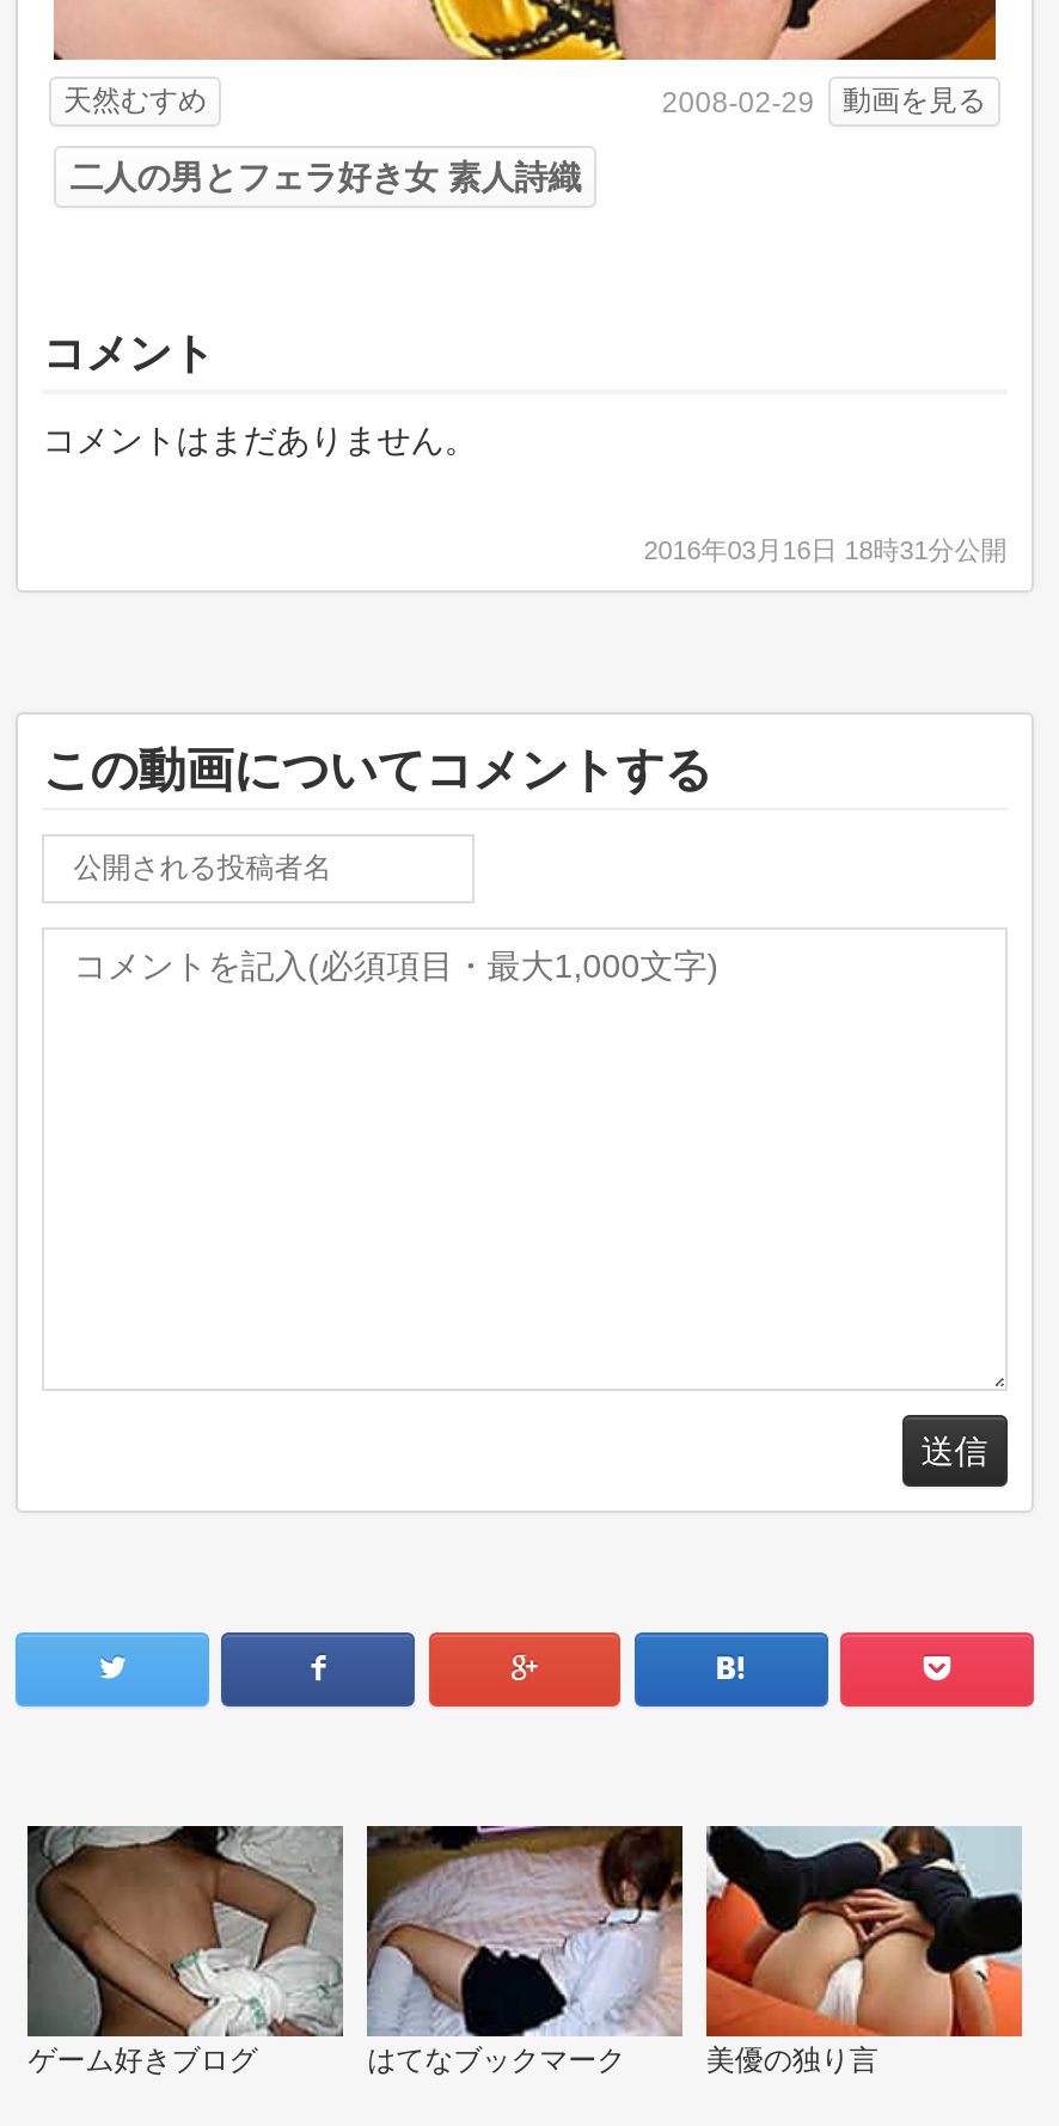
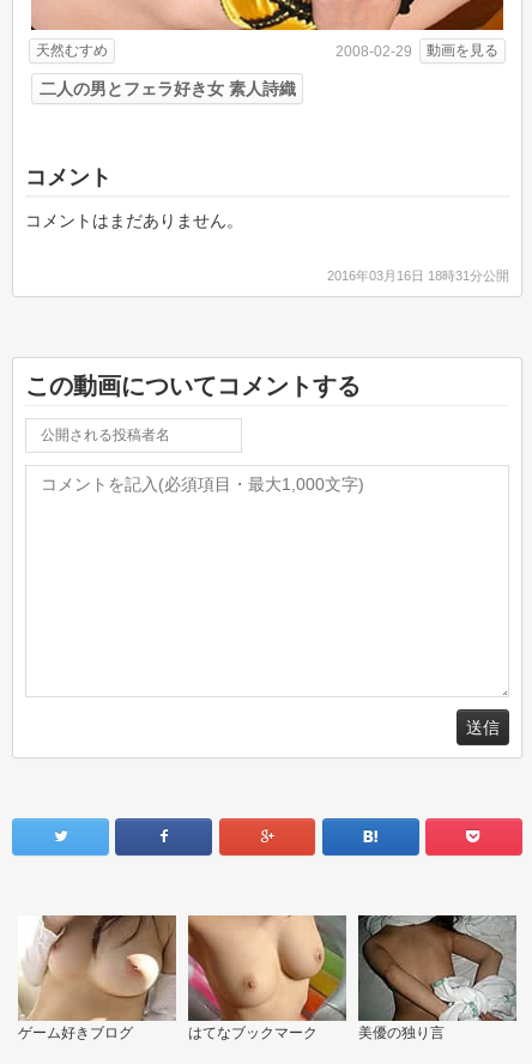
- [image]
+ [image]

- [image]
+ [image]

- [image]
+ [image]
